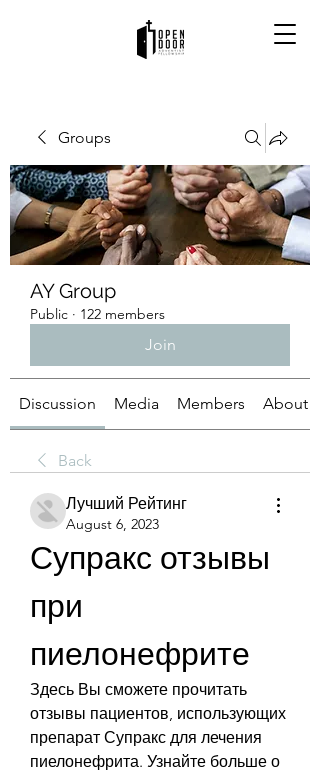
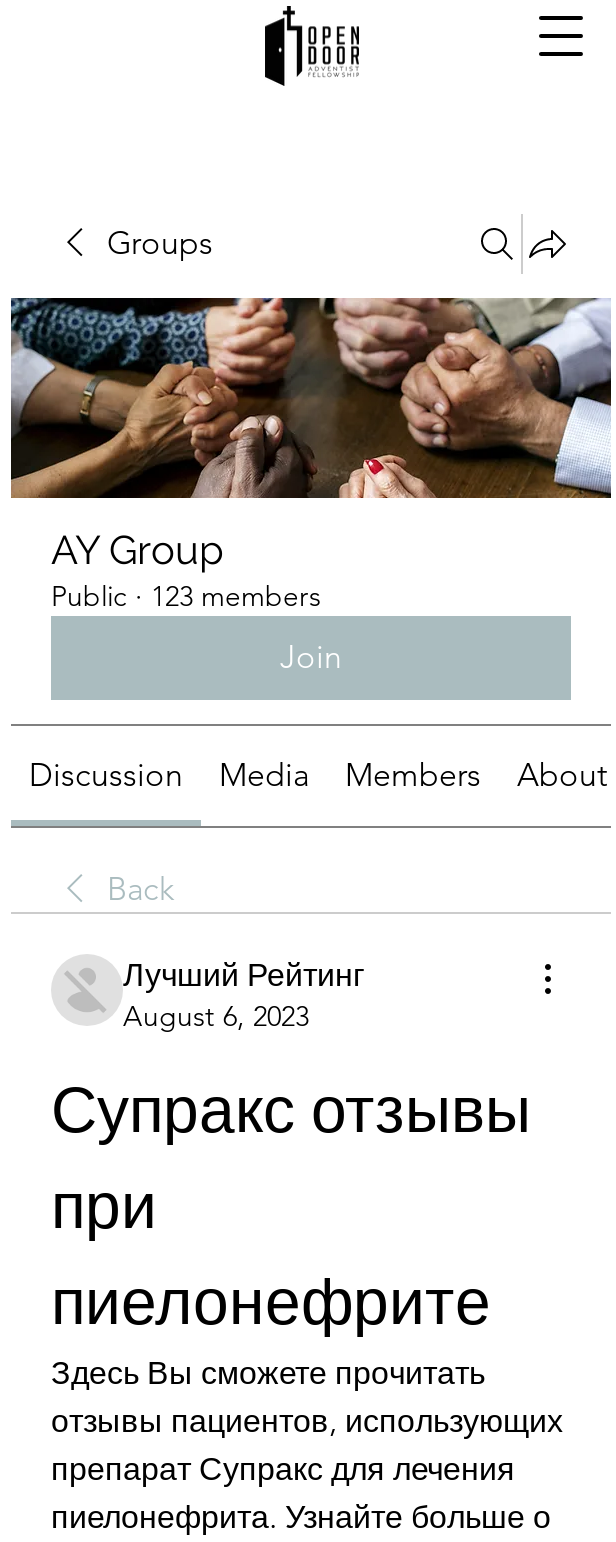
- Public · 122 members
+ Public · 123 members
